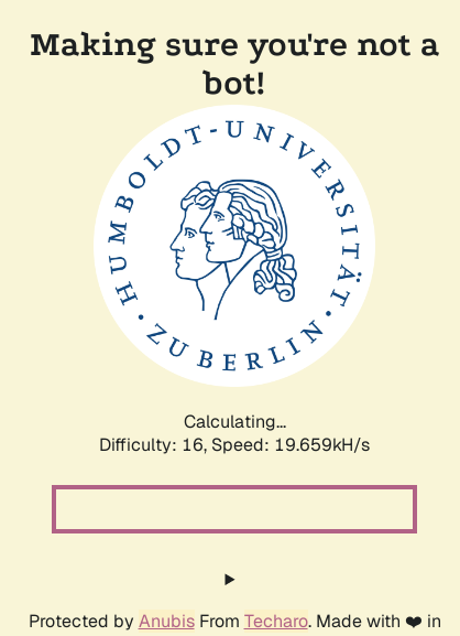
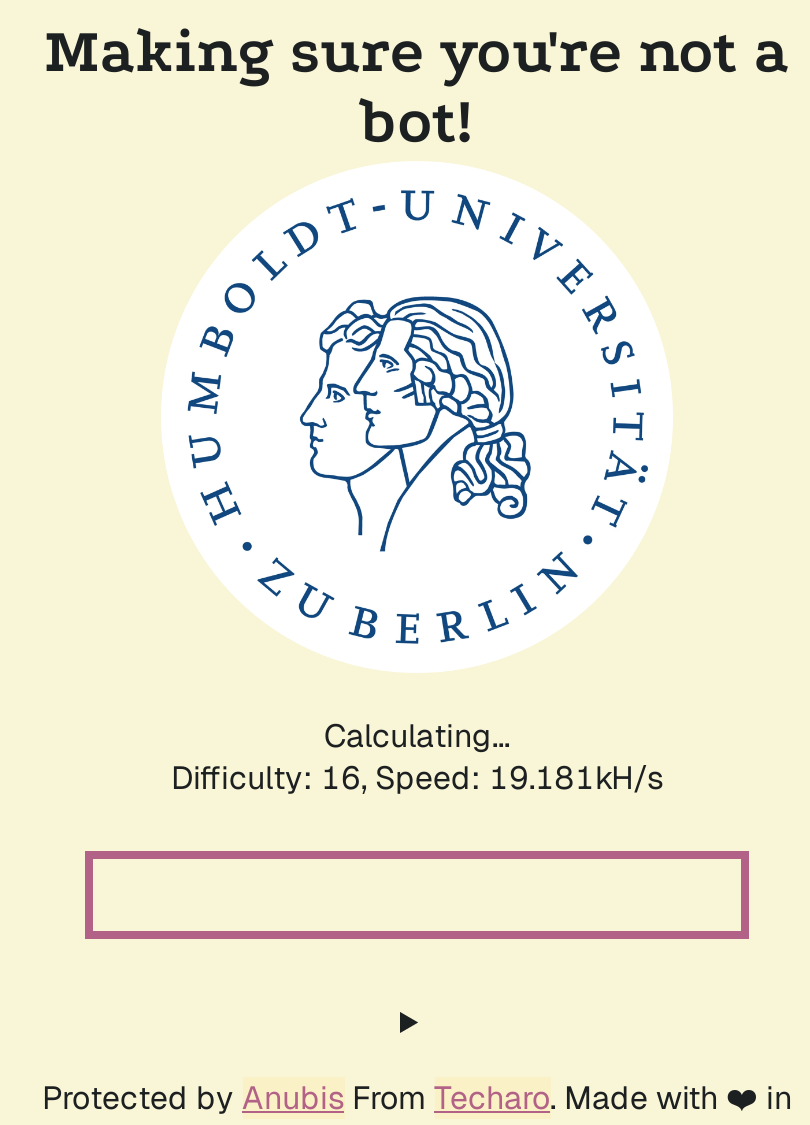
- Difficulty: 16, Speed: 19.659kH/s
+ Difficulty: 16, Speed: 19.181kH/s
